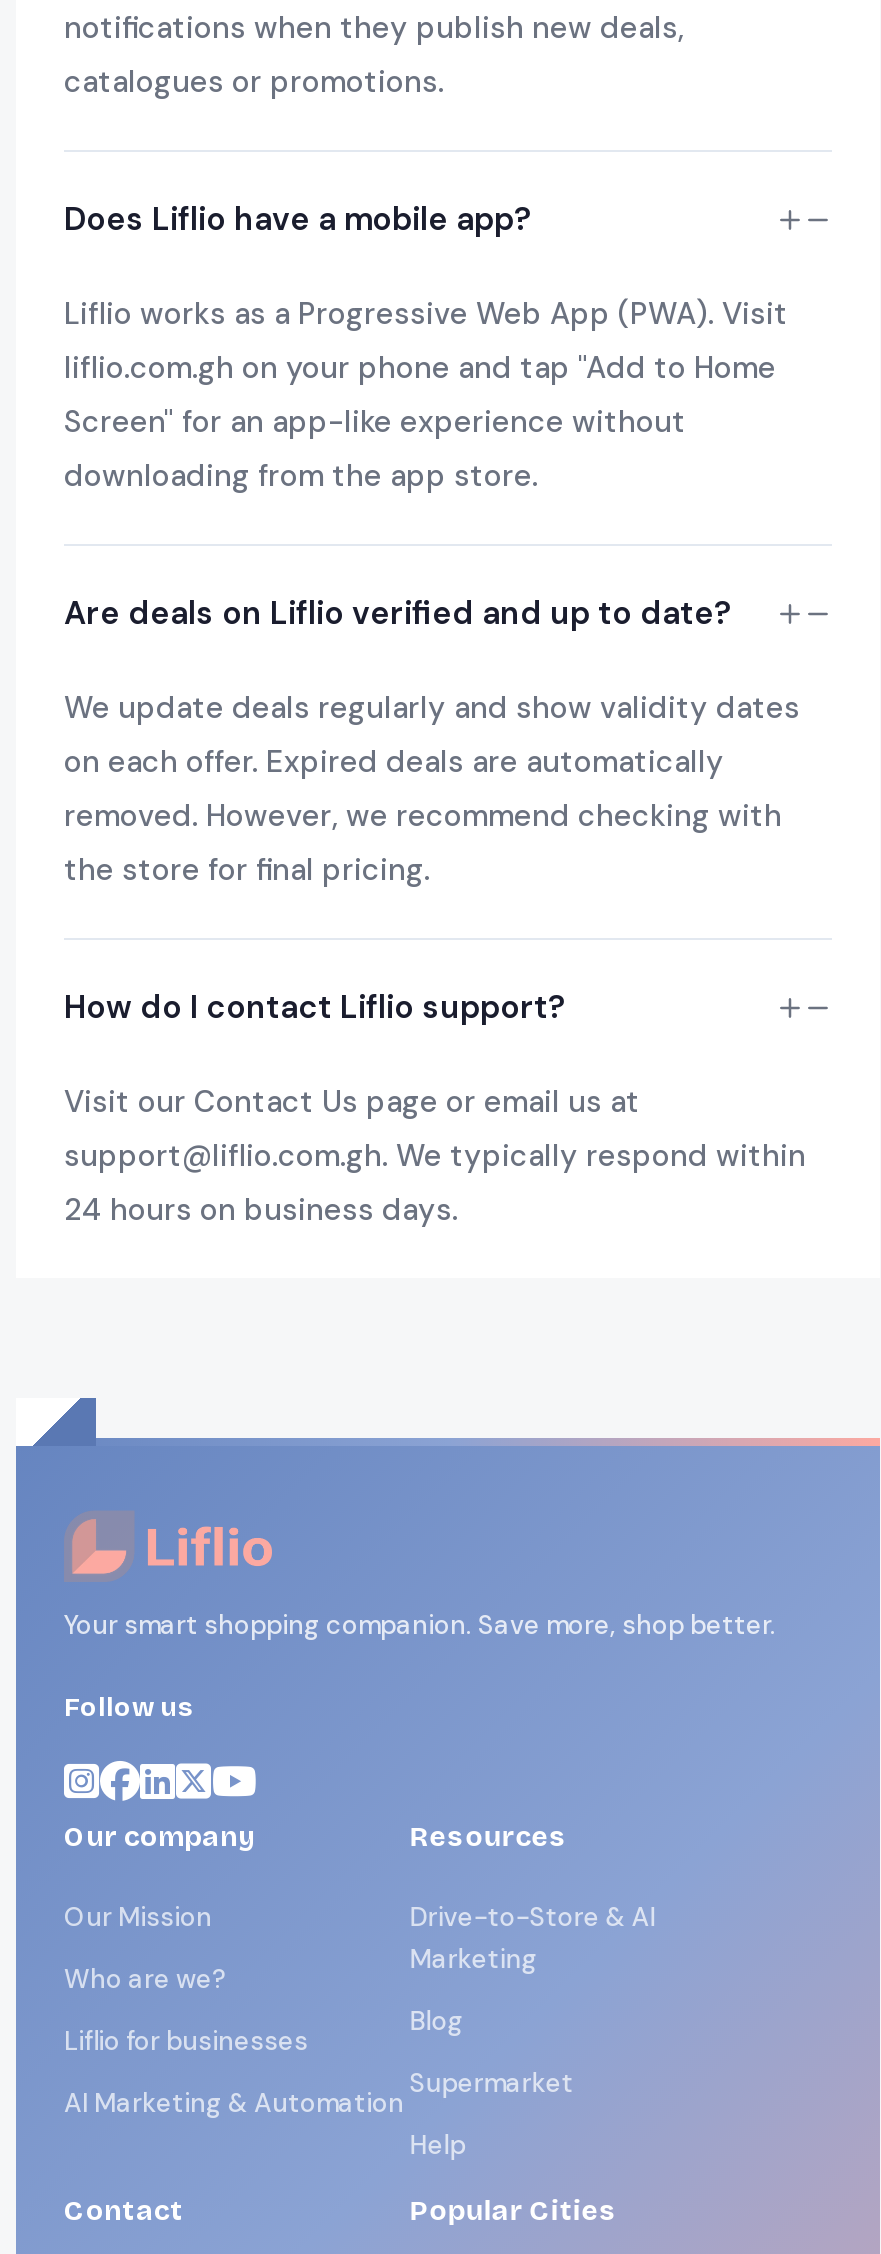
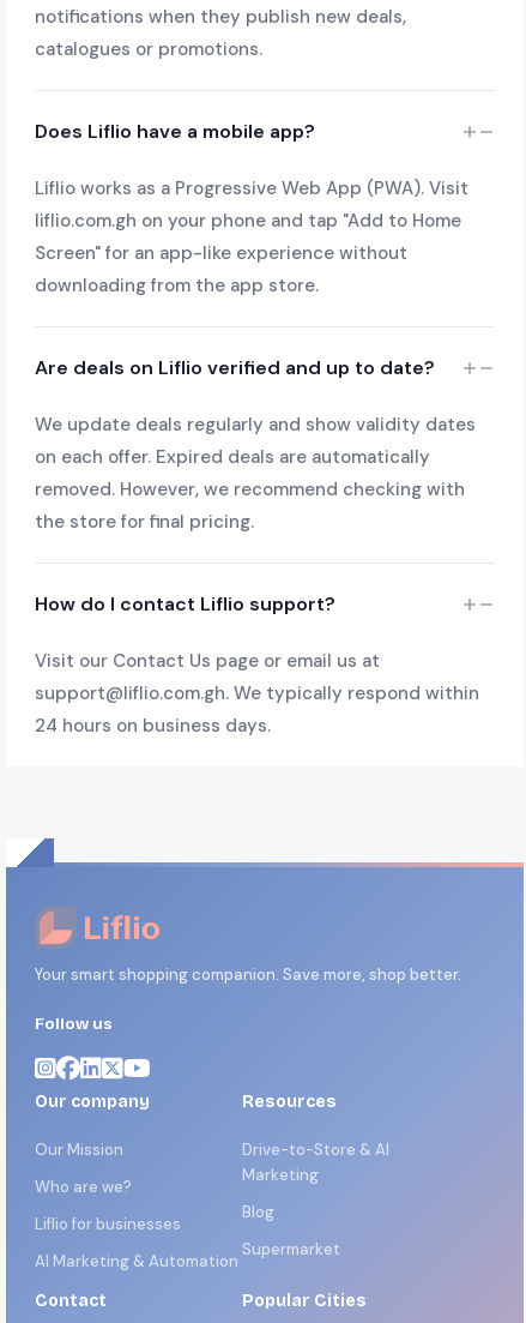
- Help
